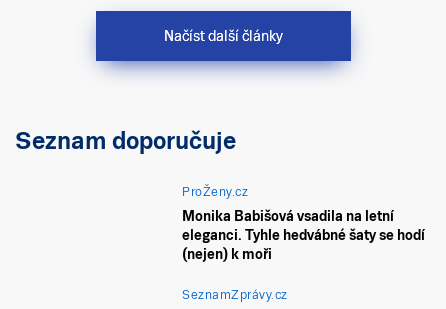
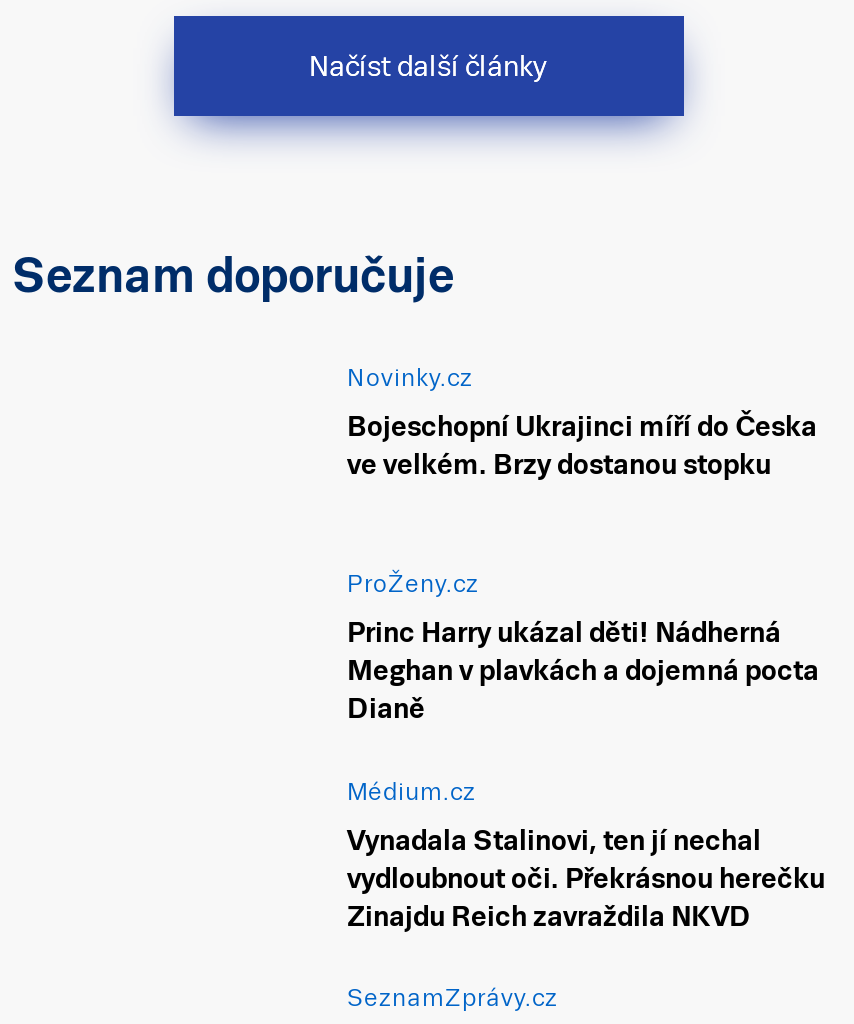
+ Novinky.cz
+ Bojeschopní Ukrajinci míří do Česka
+ ve velkém. Brzy dostanou stopku

- Monika Babišová vsadila na letní
- eleganci. Tyhle hedvábné šaty se hodí
- (nejen) k moři
+ Princ Harry ukázal děti! Nádherná
+ Meghan v plavkách a dojemná pocta
+ Dianě
+ Médium.cz
+ Vynadala Stalinovi, ten jí nechal
+ vydloubnout oči. Překrásnou herečku
+ Zinajdu Reich zavraždila NKVD
